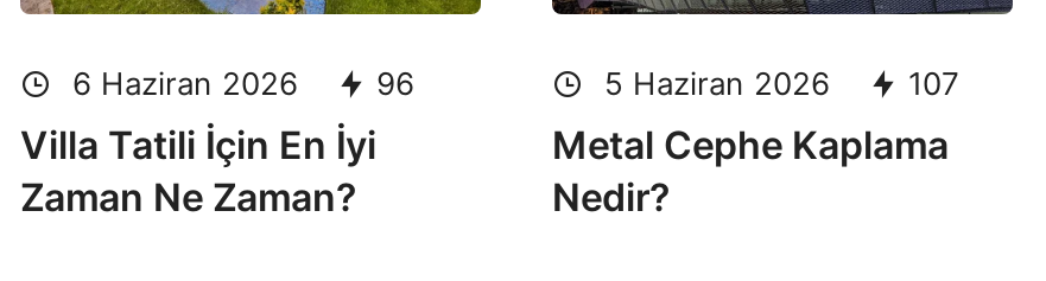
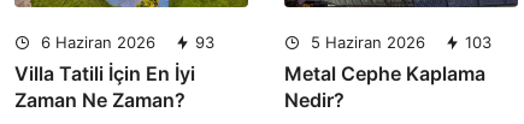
- 6 Haziran 2026 96
+ 6 Haziran 2026 93

- 5 Haziran 2026 107
+ 5 Haziran 2026 103
